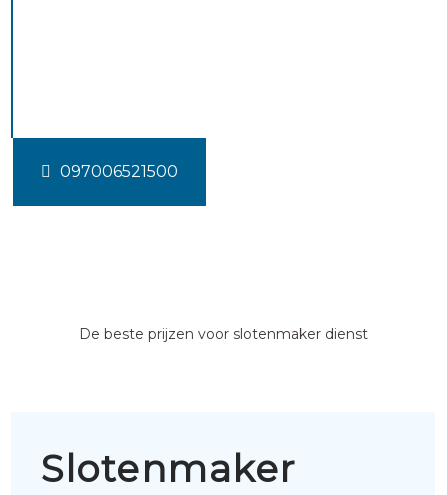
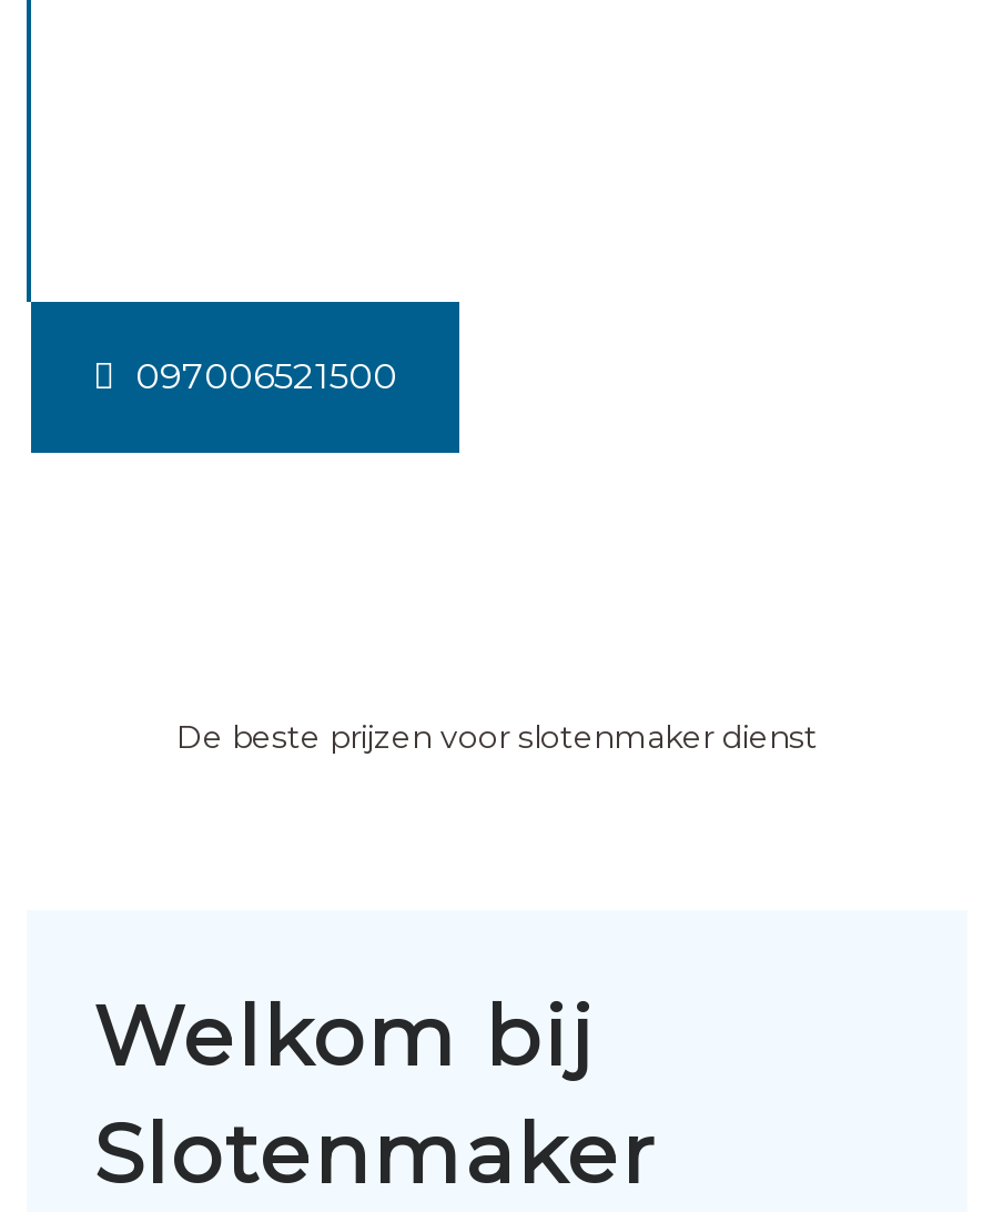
+ Welkom bij
